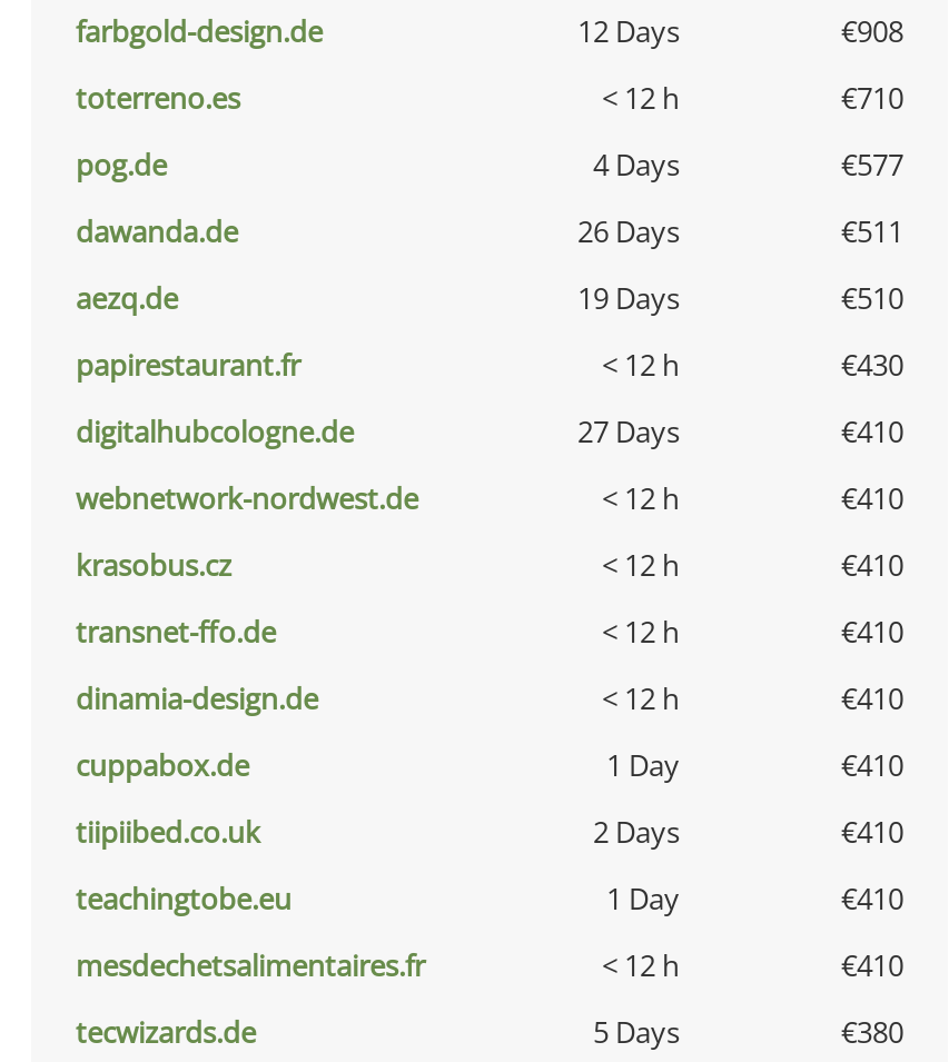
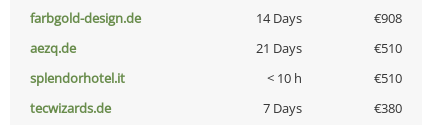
- 12 Days
+ 14 Days

- toterreno.es
- < 12 h
- €710
- pog.de
- 4 Days
- €577
- dawanda.de
- 26 Days
- €511

- 19 Days
+ 21 Days

- papirestaurant.fr
- < 12 h
- €430
- digitalhubcologne.de
- 27 Days
- €410
- webnetwork-nordwest.de
- < 12 h
- €410
- krasobus.cz
- < 12 h
- €410
- transnet-ffo.de
- < 12 h
- €410
- dinamia-design.de
- < 12 h
- €410
- cuppabox.de
- 1 Day
- €410
- tiipiibed.co.uk
- 2 Days
- €410
- teachingtobe.eu
- 1 Day
- €410
- mesdechetsalimentaires.fr
- < 12 h
- €410
+ splendorhotel.it
+ < 10 h
+ €510

- 5 Days
+ 7 Days
